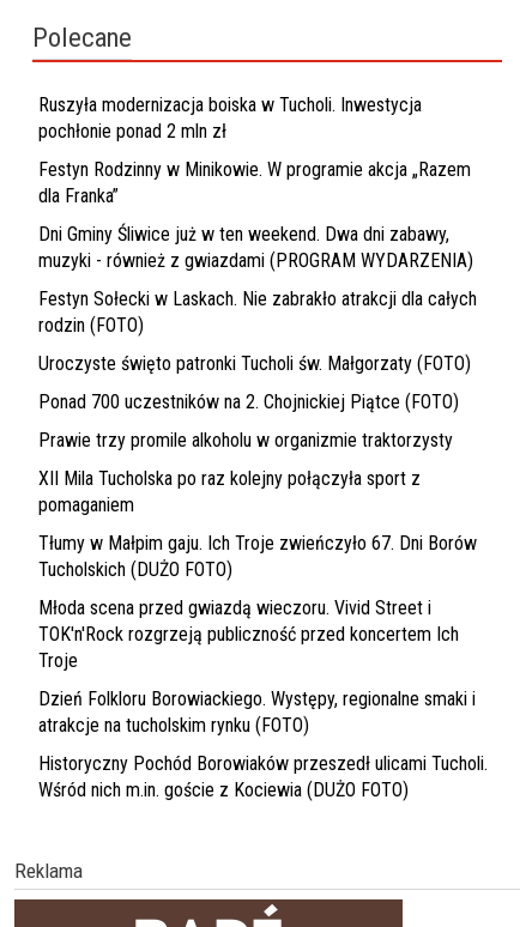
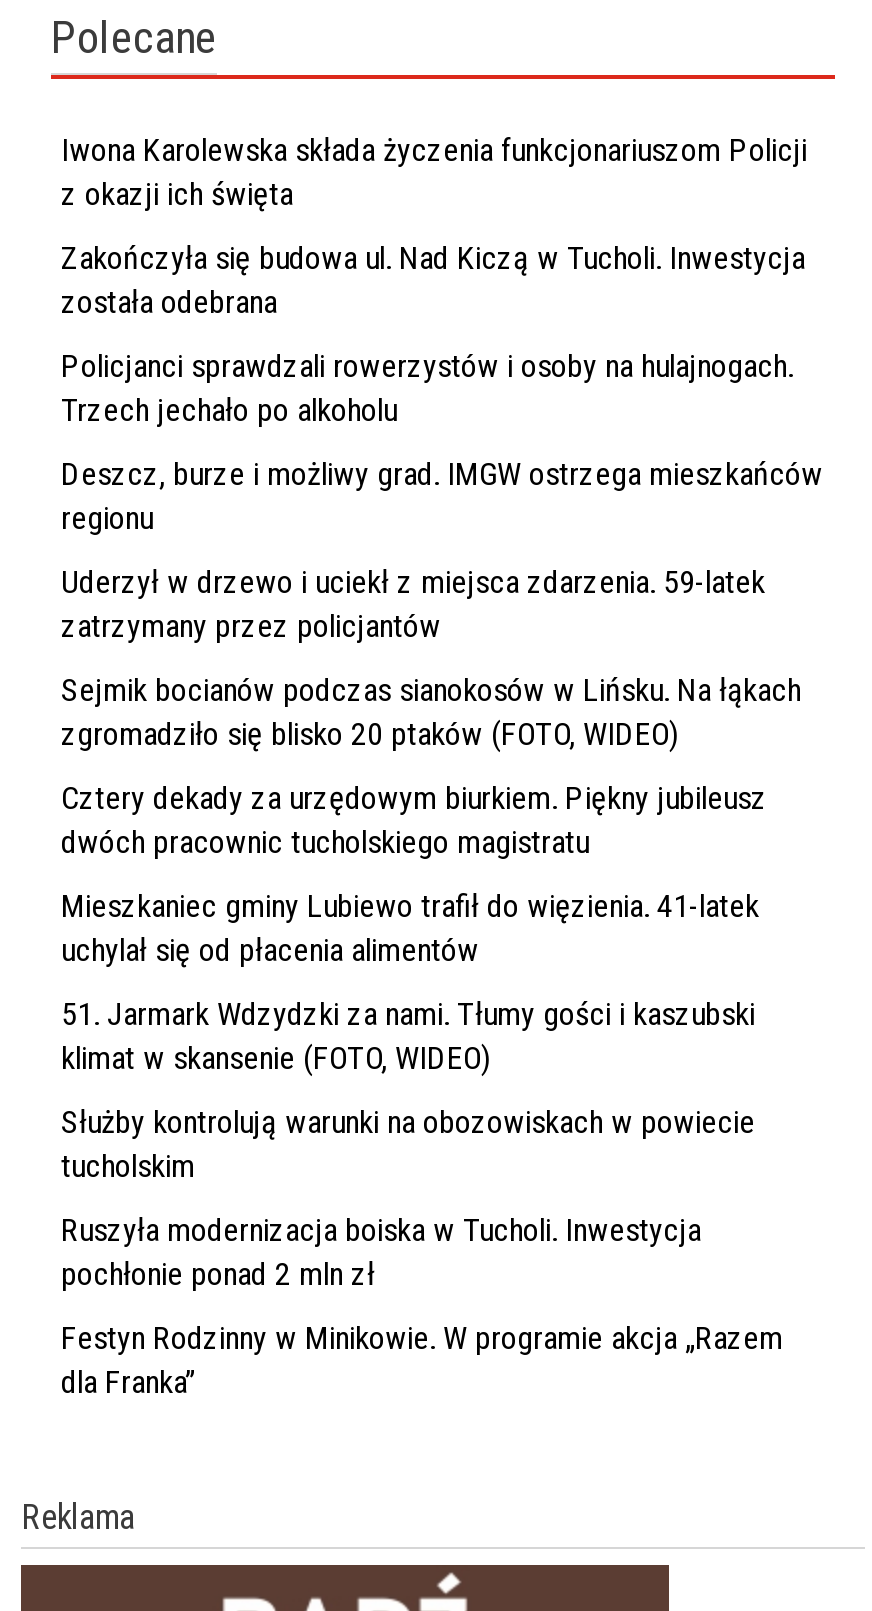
+ Iwona Karolewska składa życzenia funkcjonariuszom Policji
+ z okazji ich święta
+ Zakończyła się budowa ul. Nad Kiczą w Tucholi. Inwestycja
+ została odebrana
+ Policjanci sprawdzali rowerzystów i osoby na hulajnogach.
+ Trzech jechało po alkoholu
+ Deszcz, burze i możliwy grad. IMGW ostrzega mieszkańców
+ regionu
+ Uderzył w drzewo i uciekł z miejsca zdarzenia. 59-latek
+ zatrzymany przez policjantów
+ Sejmik bocianów podczas sianokosów w Lińsku. Na łąkach
+ zgromadziło się blisko 20 ptaków (FOTO, WIDEO)
+ Cztery dekady za urzędowym biurkiem. Piękny jubileusz
+ dwóch pracownic tucholskiego magistratu
+ Mieszkaniec gminy Lubiewo trafił do więzienia. 41-latek
+ uchylał się od płacenia alimentów
+ 51. Jarmark Wdzydzki za nami. Tłumy gości i kaszubski
+ klimat w skansenie (FOTO, WIDEO)
+ Służby kontrolują warunki na obozowiskach w powiecie
+ tucholskim

moved down: Ruszyła modernizacja boiska w Tucholi. Inwestycja | pochłonie ponad 2 mln zł | Festyn Rodzinny w Minikowie. W programie akcja „Razem | dla Franka”

- Dni Gminy Śliwice już w ten weekend. Dwa dni zabawy,
- muzyki - również z gwiazdami (PROGRAM WYDARZENIA)
- Festyn Sołecki w Laskach. Nie zabrakło atrakcji dla całych
- rodzin (FOTO)
- Uroczyste święto patronki Tucholi św. Małgorzaty (FOTO)
- Ponad 700 uczestników na 2. Chojnickiej Piątce (FOTO)
- Prawie trzy promile alkoholu w organizmie traktorzysty
- XII Mila Tucholska po raz kolejny połączyła sport z
- pomaganiem
- Tłumy w Małpim gaju. Ich Troje zwieńczyło 67. Dni Borów
- Tucholskich (DUŻO FOTO)
- Młoda scena przed gwiazdą wieczoru. Vivid Street i
- TOK'n'Rock rozgrzeją publiczność przed koncertem Ich
- Troje
- Dzień Folkloru Borowiackiego. Występy, regionalne smaki i
- atrakcje na tucholskim rynku (FOTO)
- Historyczny Pochód Borowiaków przeszedł ulicami Tucholi.
- Wśród nich m.in. goście z Kociewia (DUŻO FOTO)
